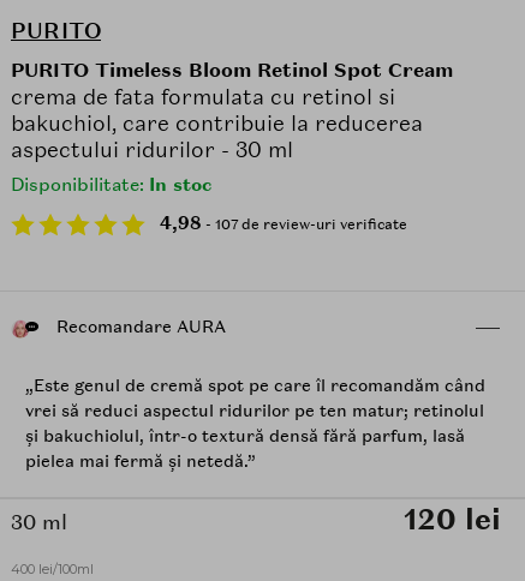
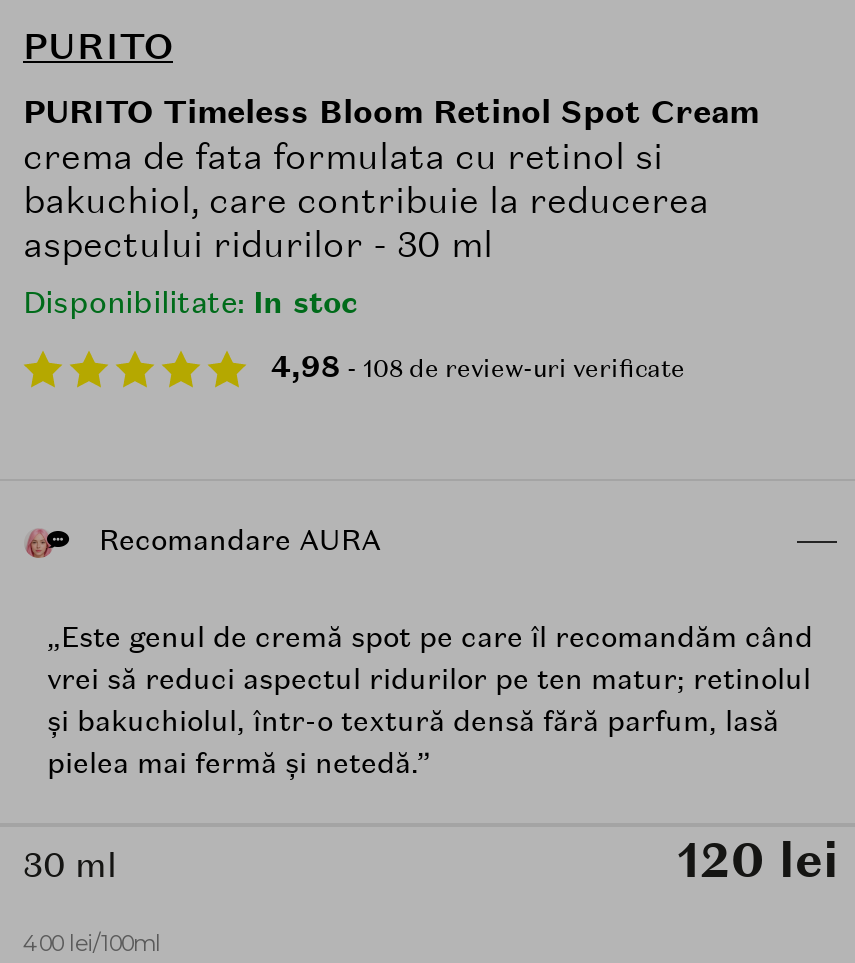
- 4,98 - 107 de review-uri verificate
+ 4,98 - 108 de review-uri verificate
